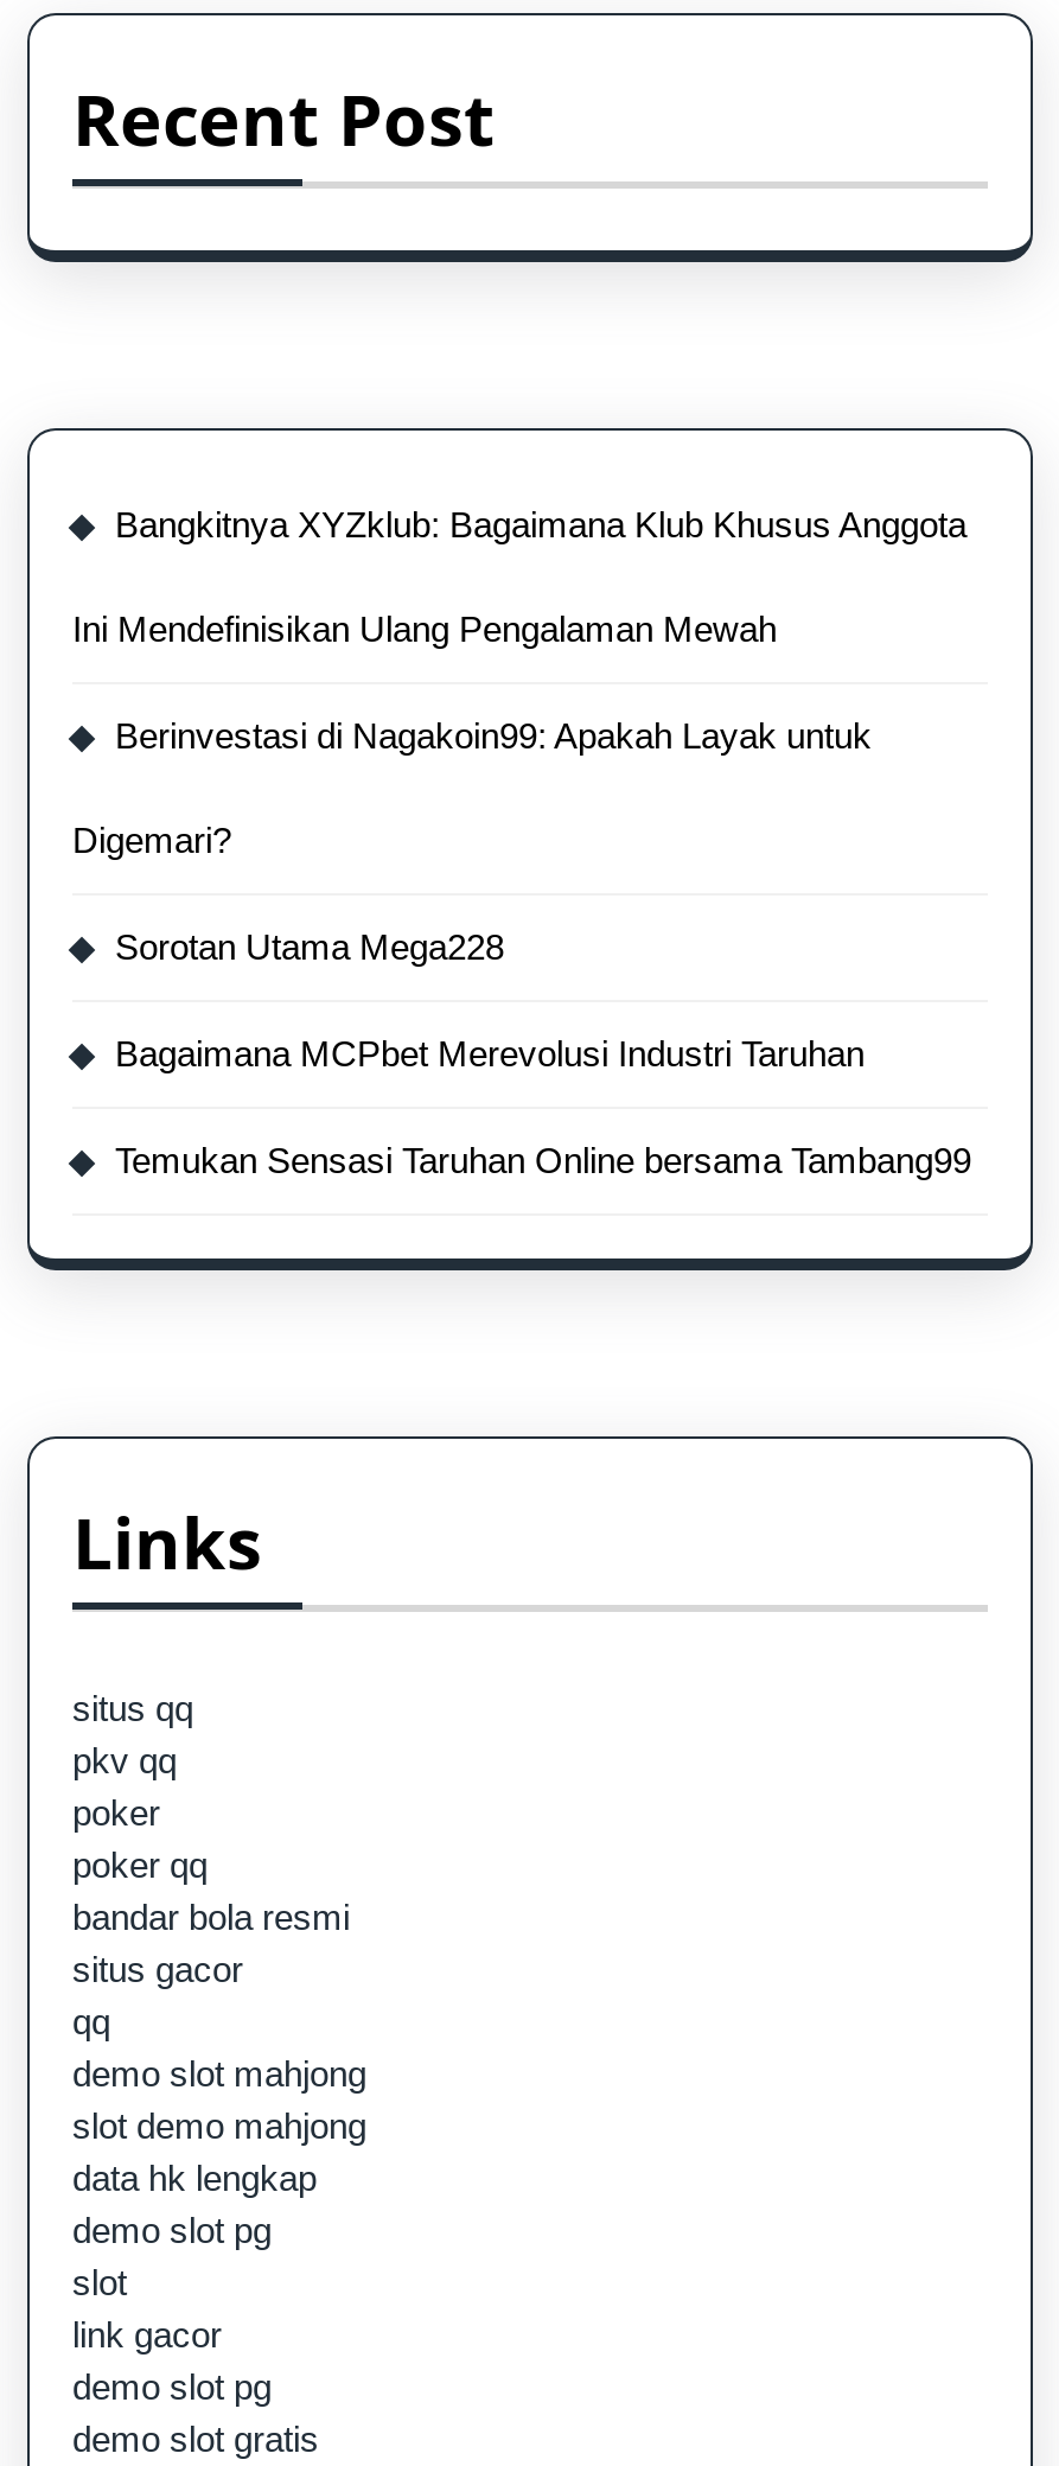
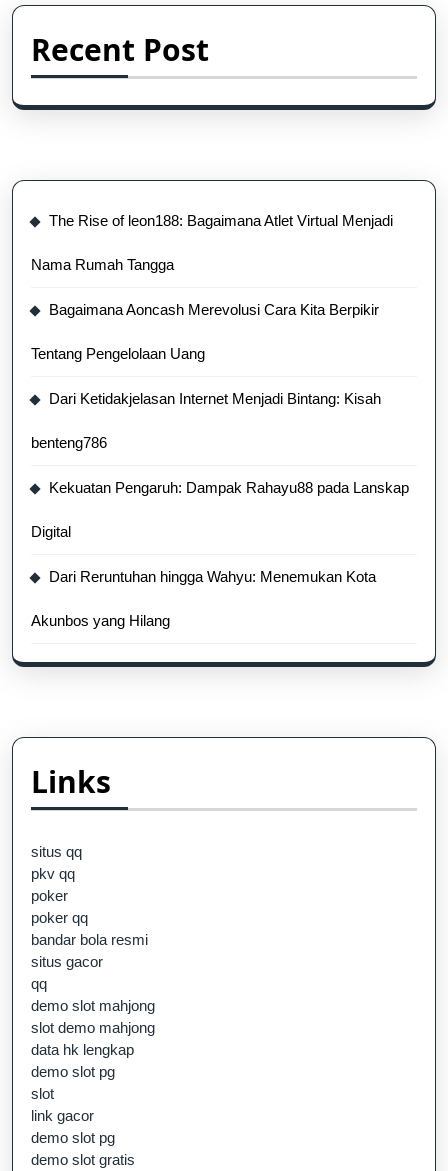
- Bangkitnya XYZklub: Bagaimana Klub Khusus Anggota
- Ini Mendefinisikan Ulang Pengalaman Mewah
- Berinvestasi di Nagakoin99: Apakah Layak untuk
- Digemari?
- Sorotan Utama Mega228
- Bagaimana MCPbet Merevolusi Industri Taruhan
- Temukan Sensasi Taruhan Online bersama Tambang99
+ The Rise of leon188: Bagaimana Atlet Virtual Menjadi
+ Nama Rumah Tangga
+ Bagaimana Aoncash Merevolusi Cara Kita Berpikir
+ Tentang Pengelolaan Uang
+ Dari Ketidakjelasan Internet Menjadi Bintang: Kisah
+ benteng786
+ Kekuatan Pengaruh: Dampak Rahayu88 pada Lanskap
+ Digital
+ Dari Reruntuhan hingga Wahyu: Menemukan Kota
+ Akunbos yang Hilang
